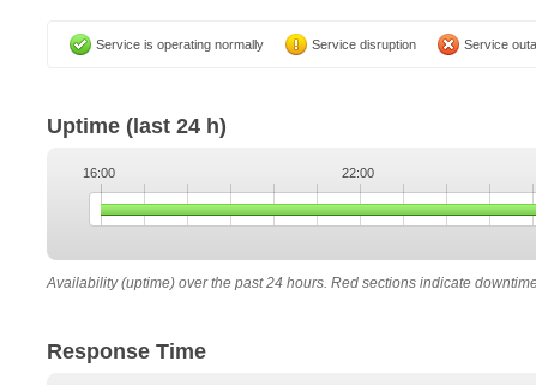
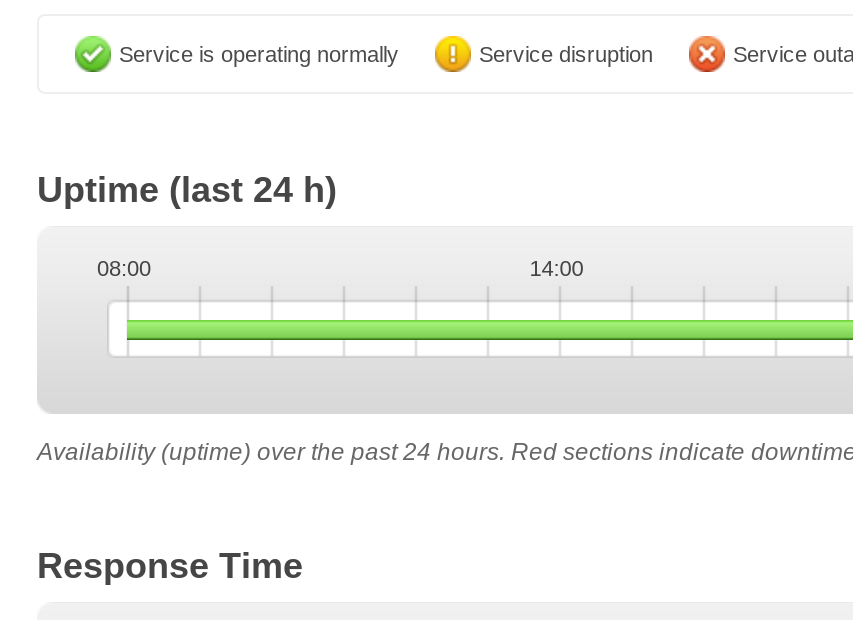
- 16:00
+ 08:00

- 22:00
+ 14:00
